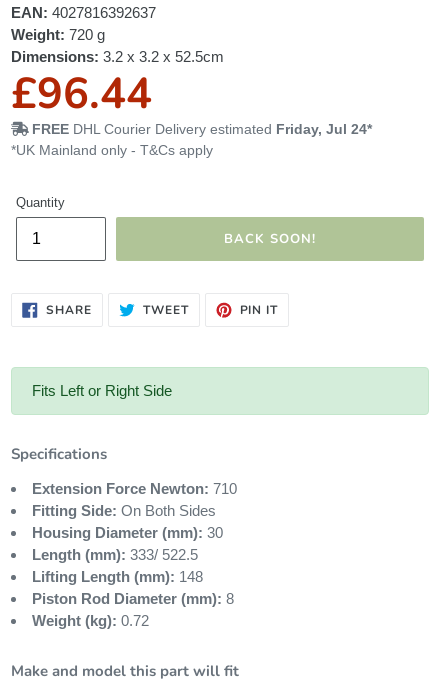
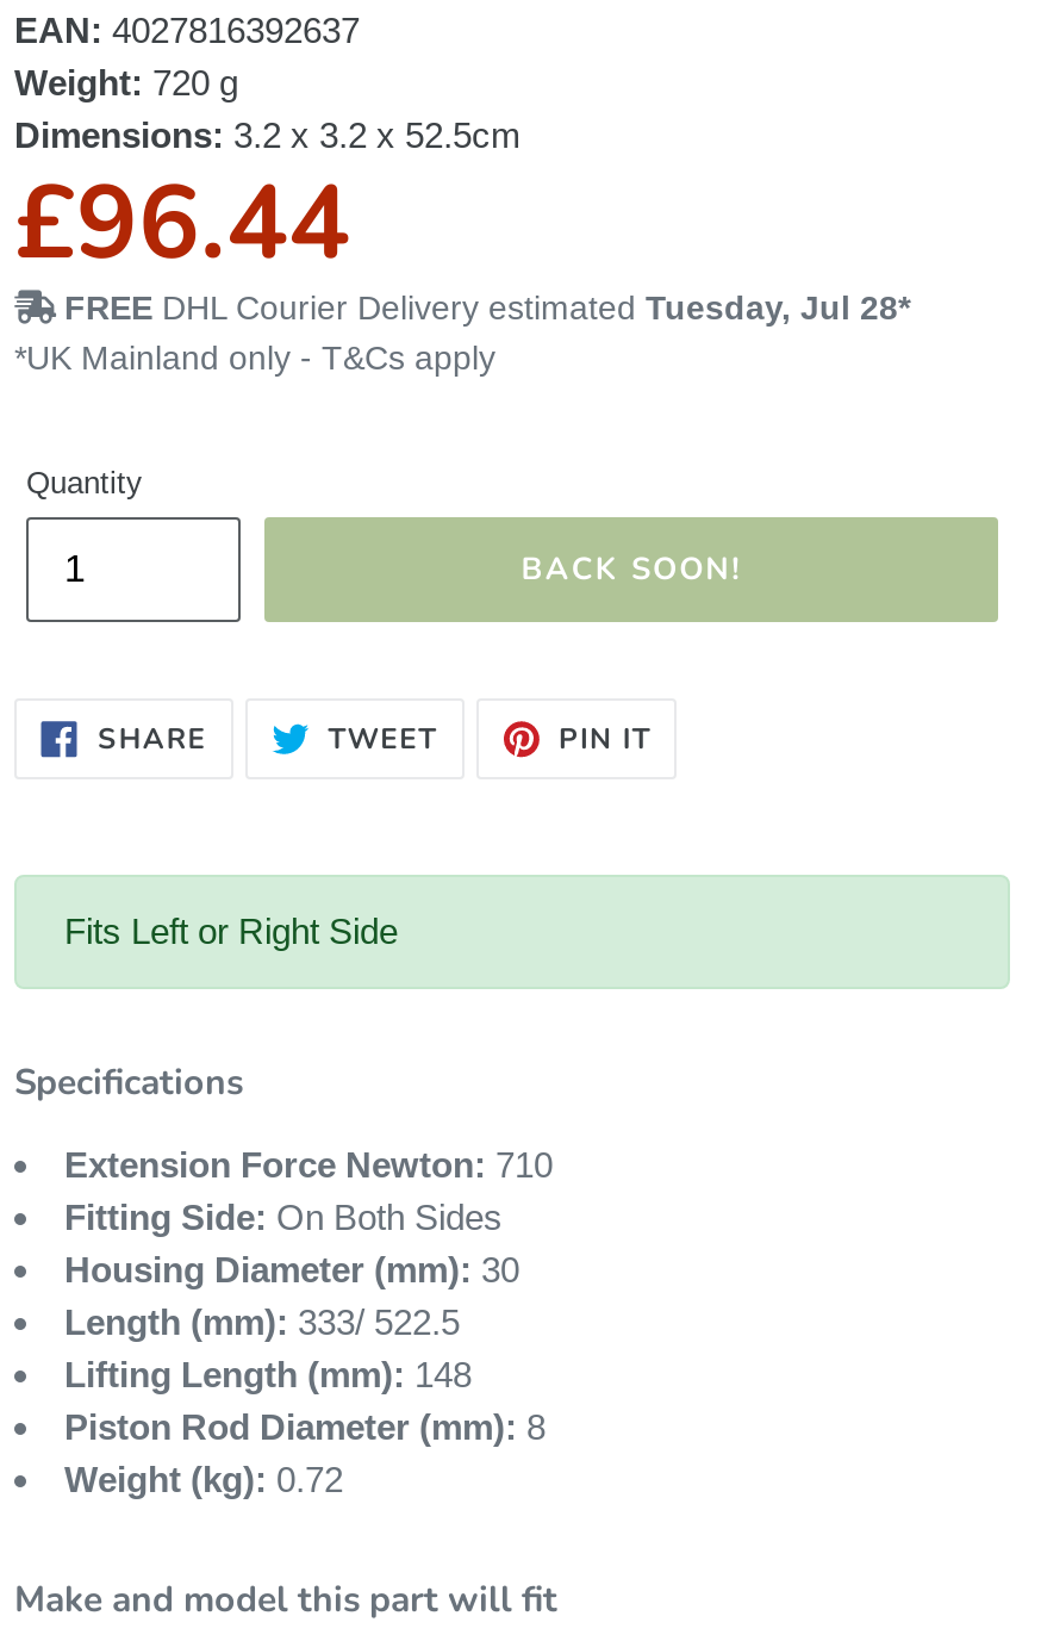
- FREE DHL Courier Delivery estimated Friday, Jul 24*
+ FREE DHL Courier Delivery estimated Tuesday, Jul 28*
